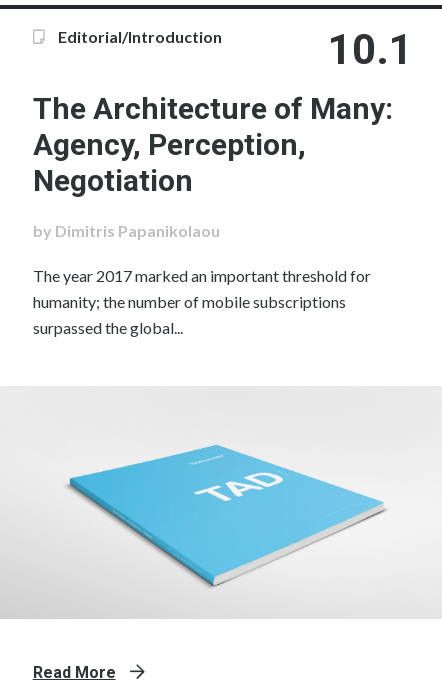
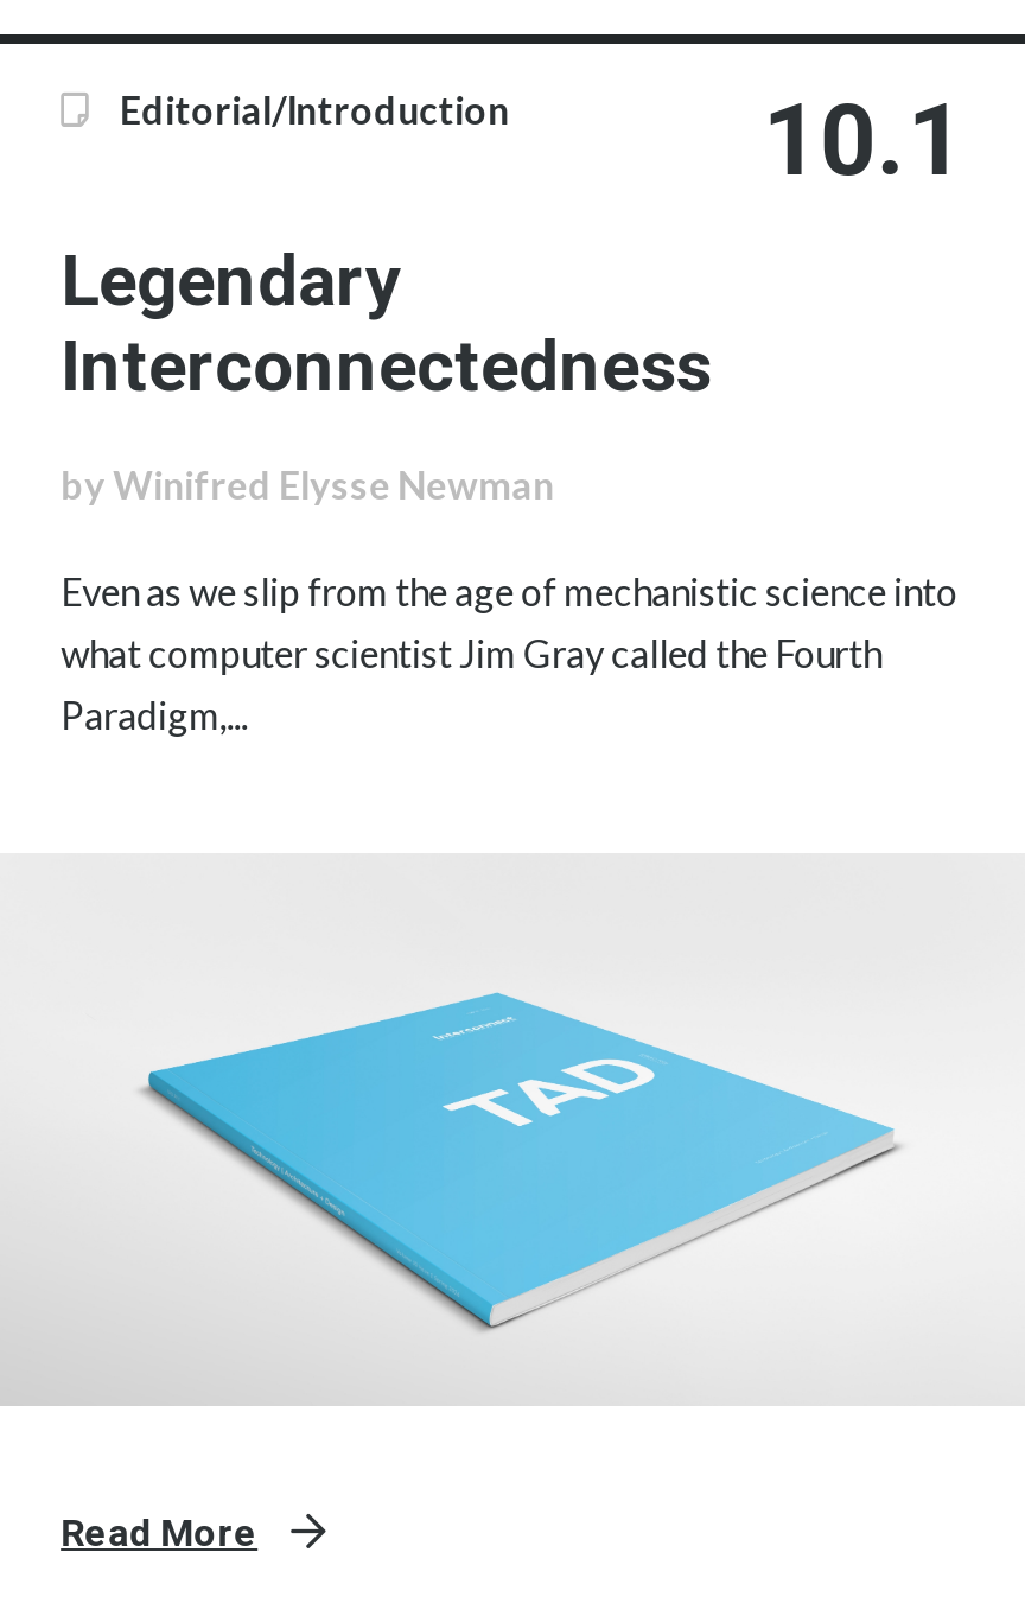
- The Architecture of Many:
- Agency, Perception,
- Negotiation
+ Legendary
+ Interconnectedness

- by Dimitris Papanikolaou
+ by Winifred Elysse Newman

- The year 2017 marked an important threshold for
- humanity; the number of mobile subscriptions
- surpassed the global...
+ Even as we slip from the age of mechanistic science into
+ what computer scientist Jim Gray called the Fourth
+ Paradigm,...
